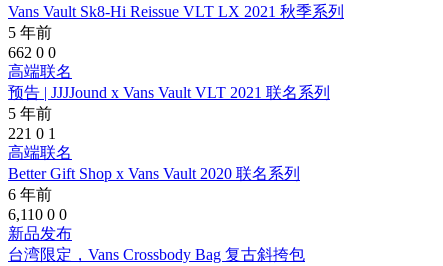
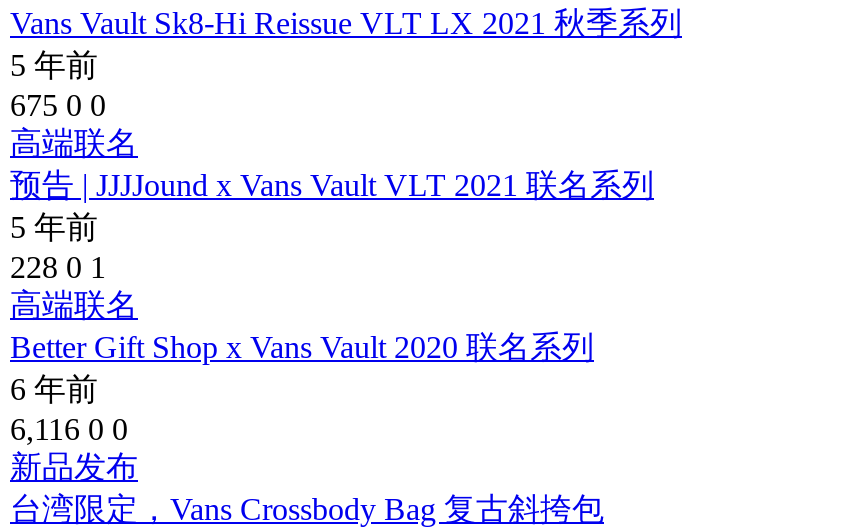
- 662 0 0
+ 675 0 0

- 221 0 1
+ 228 0 1

- 6,110 0 0
+ 6,116 0 0
